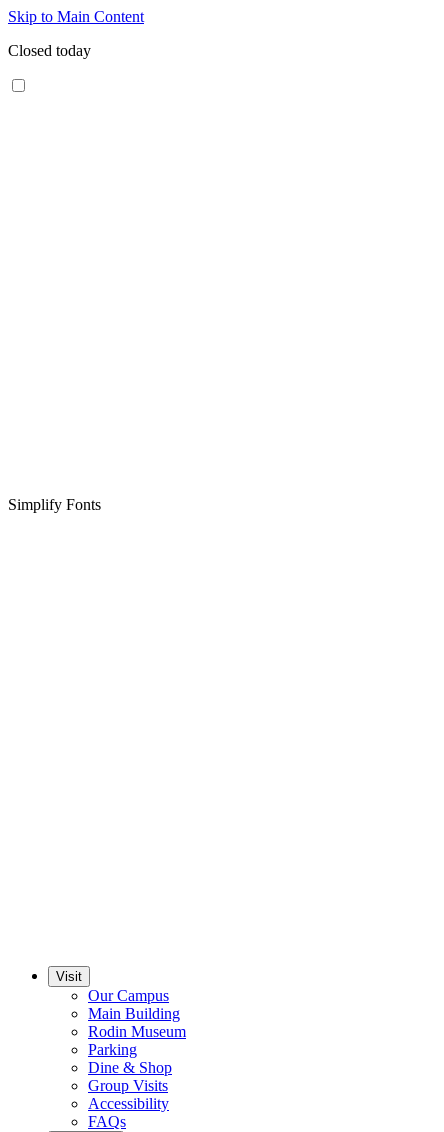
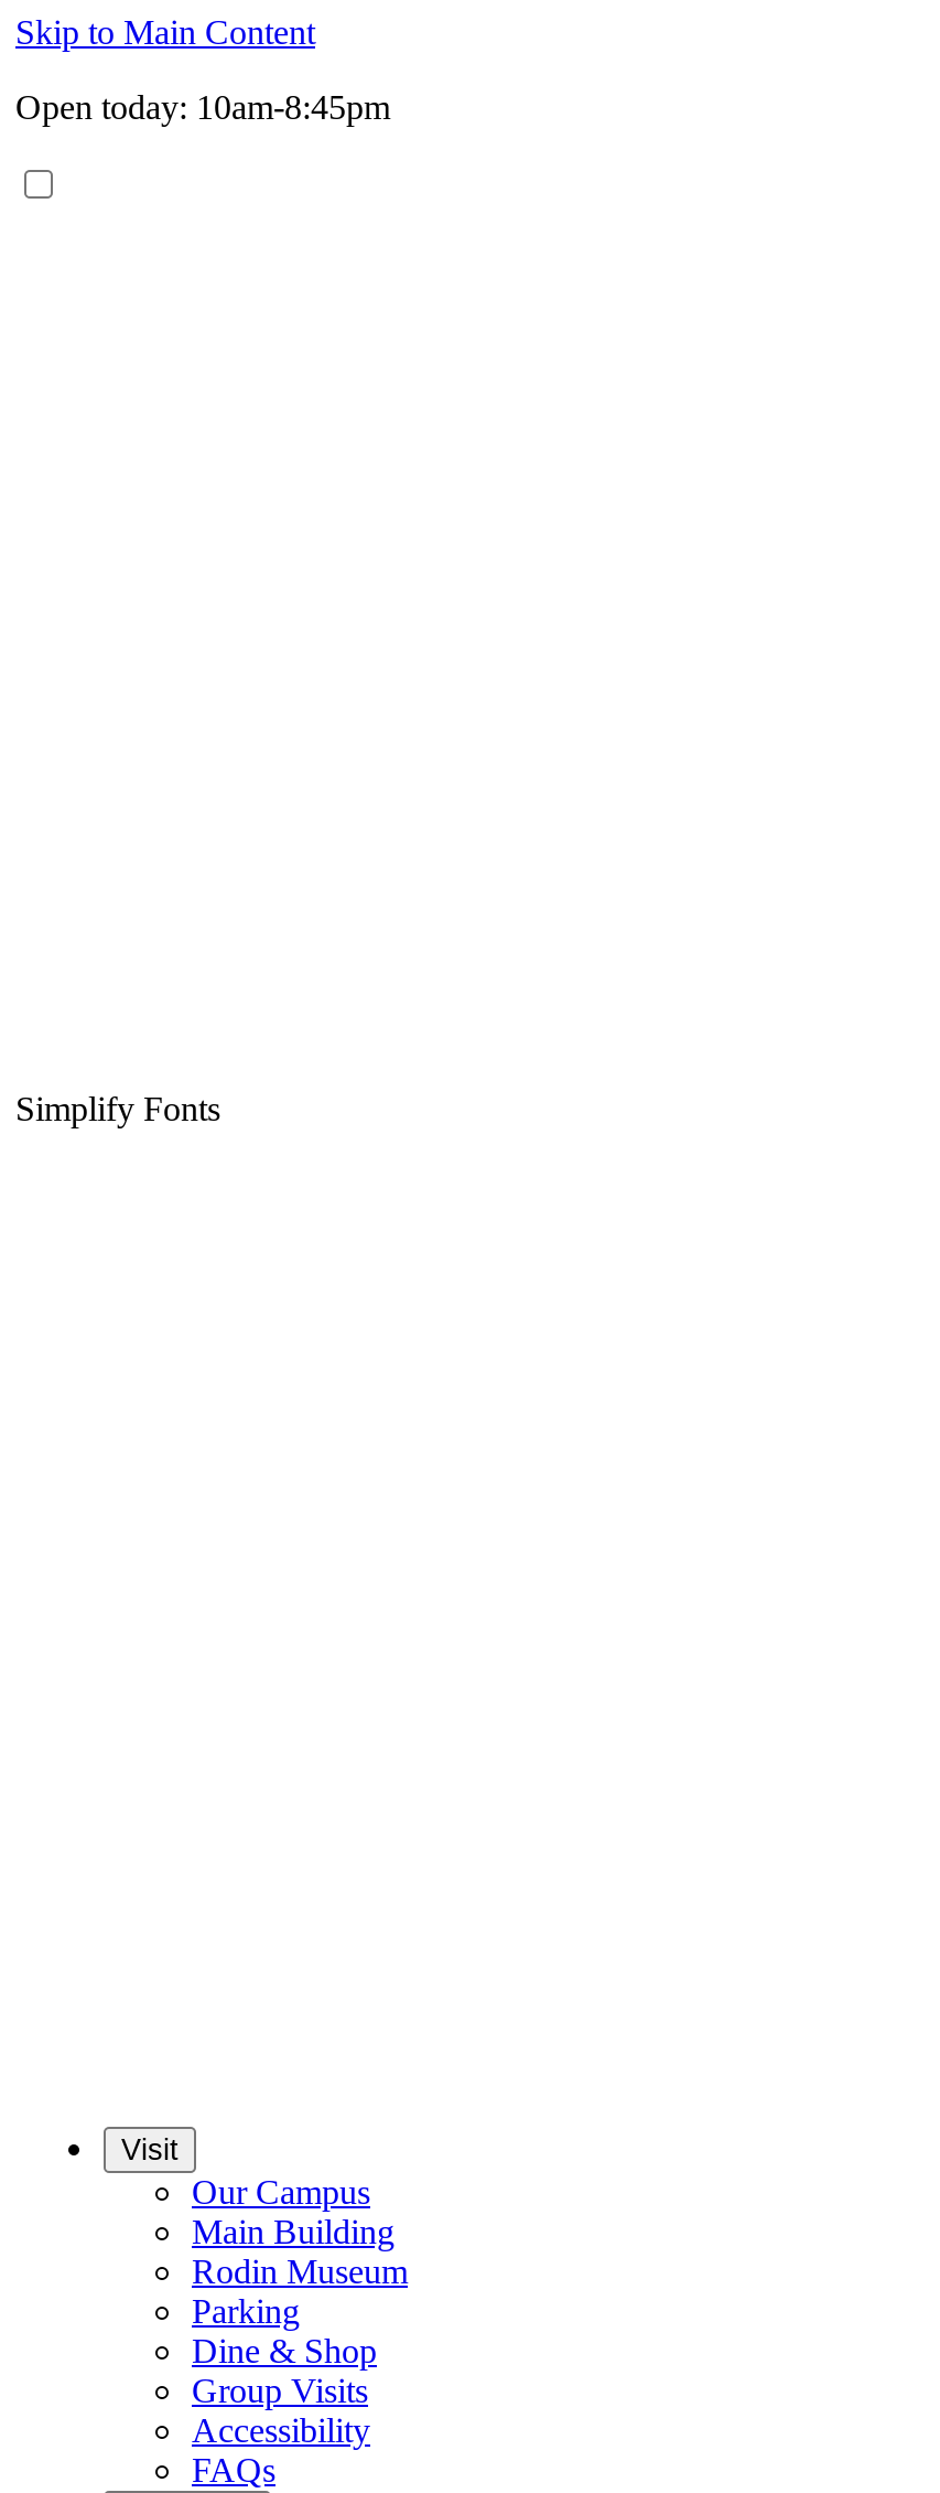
- Closed today
+ Open today: 10am-8:45pm
